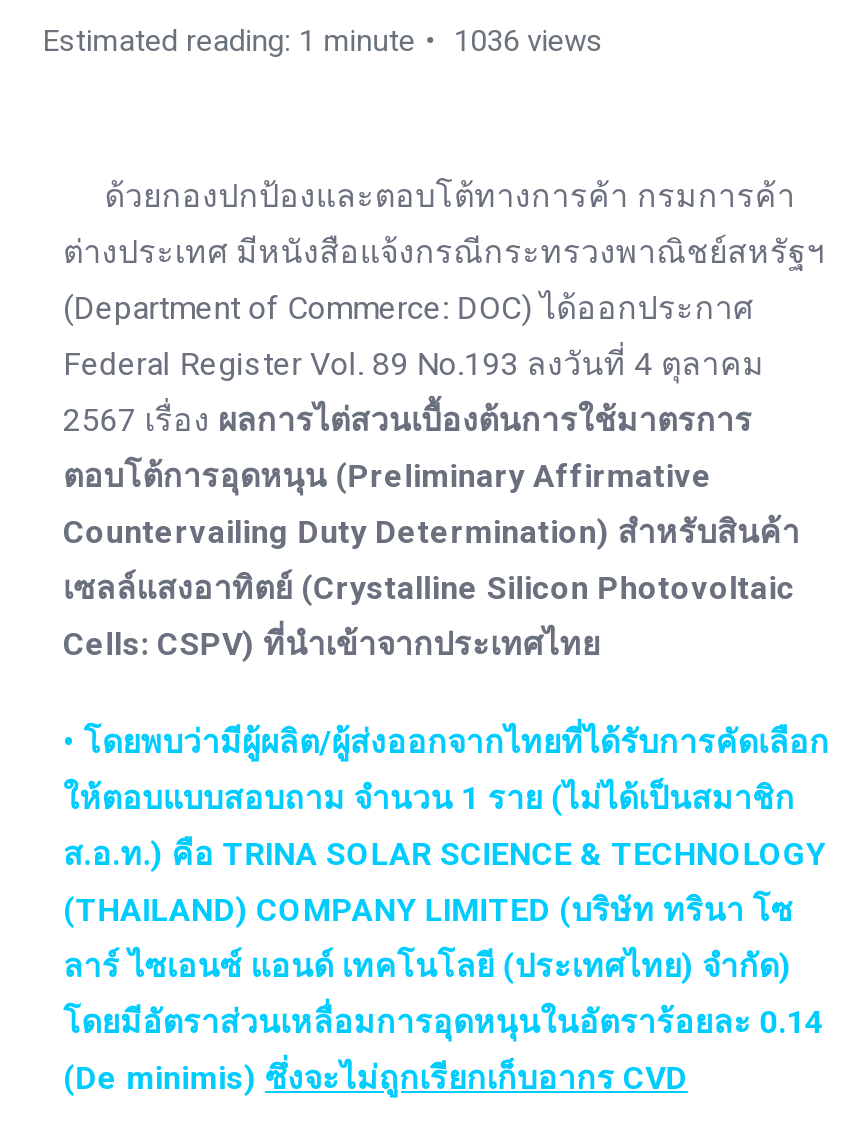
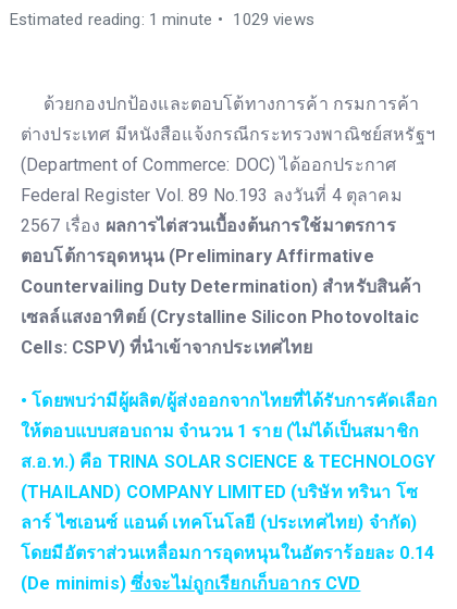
- Estimated reading: 1 minute 1036 views
+ Estimated reading: 1 minute 1029 views
